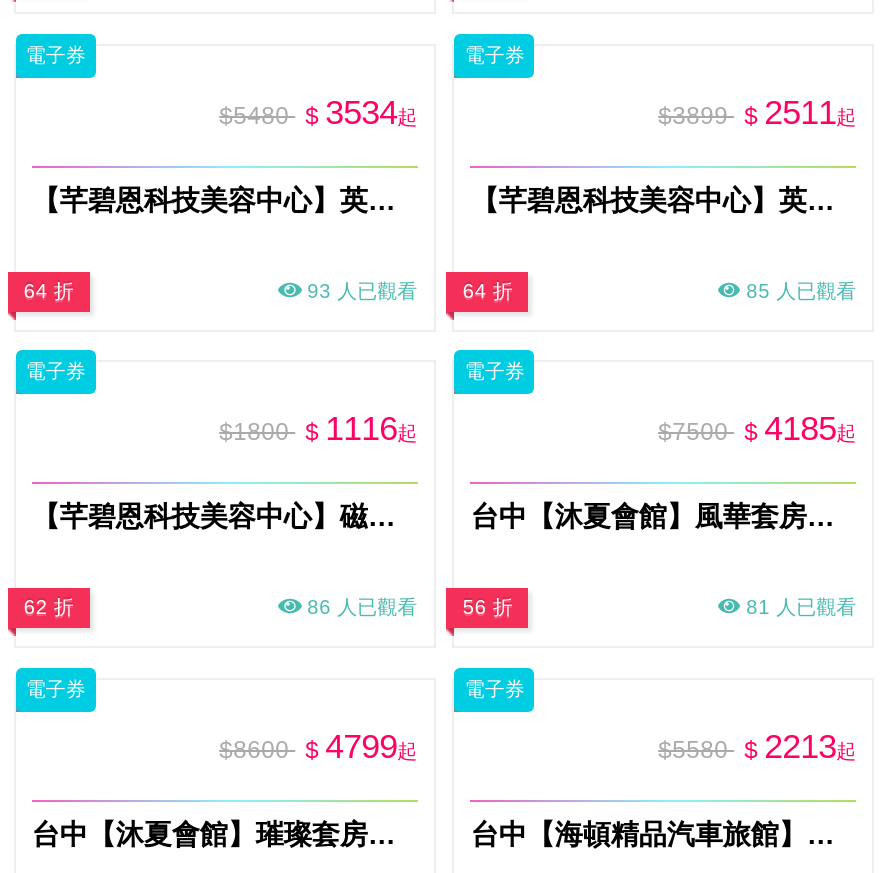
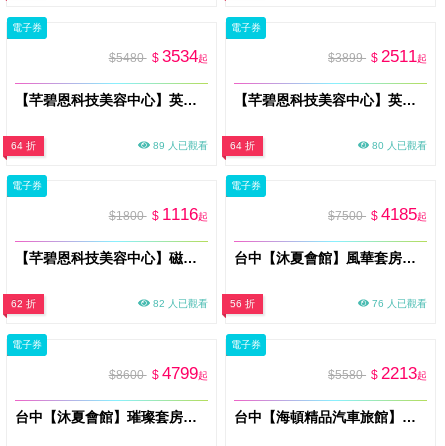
- 93 人已觀看
+ 89 人已觀看

- 85 人已觀看
+ 80 人已觀看

- 86 人已觀看
+ 82 人已觀看

- 81 人已觀看
+ 76 人已觀看
